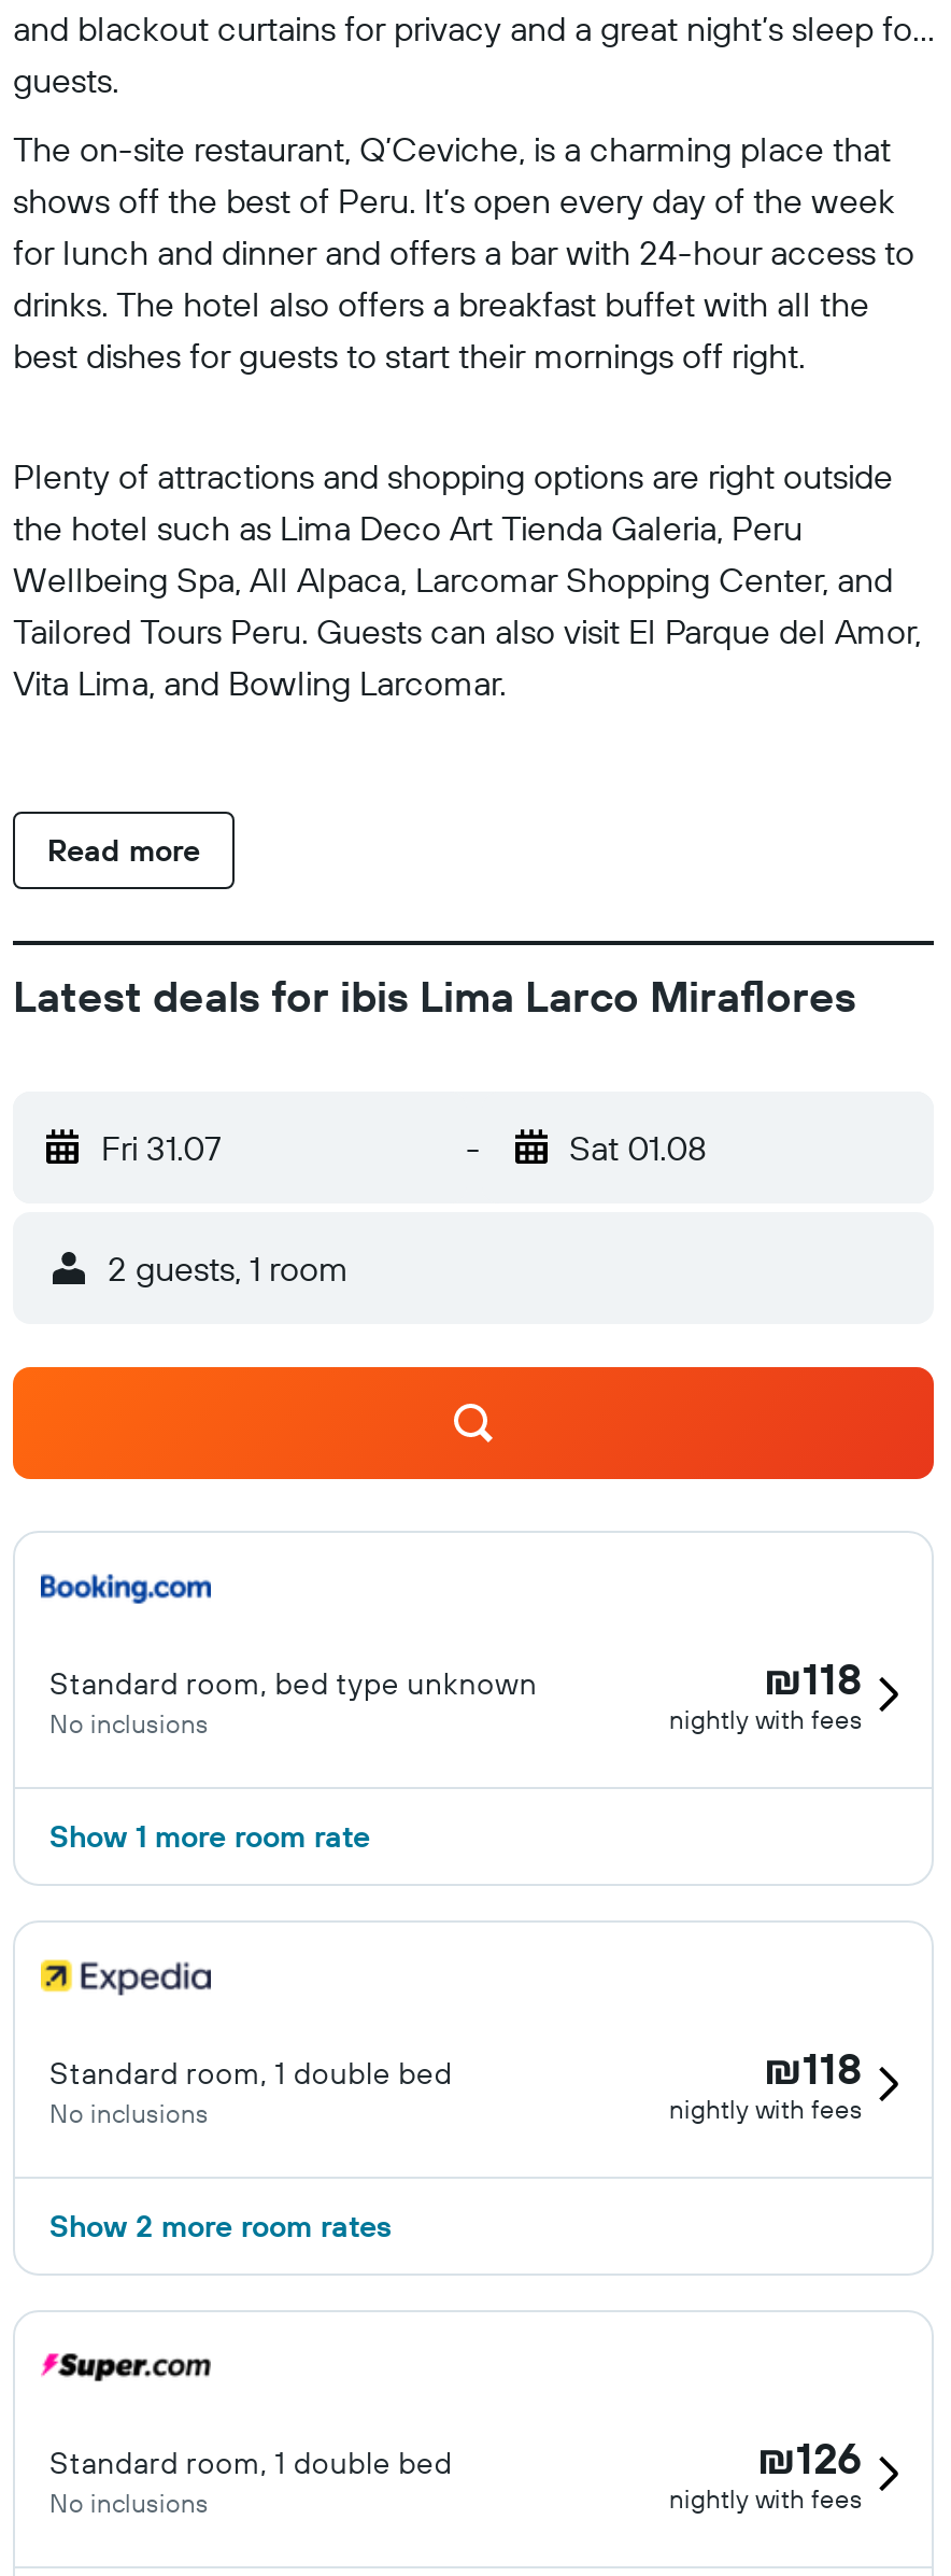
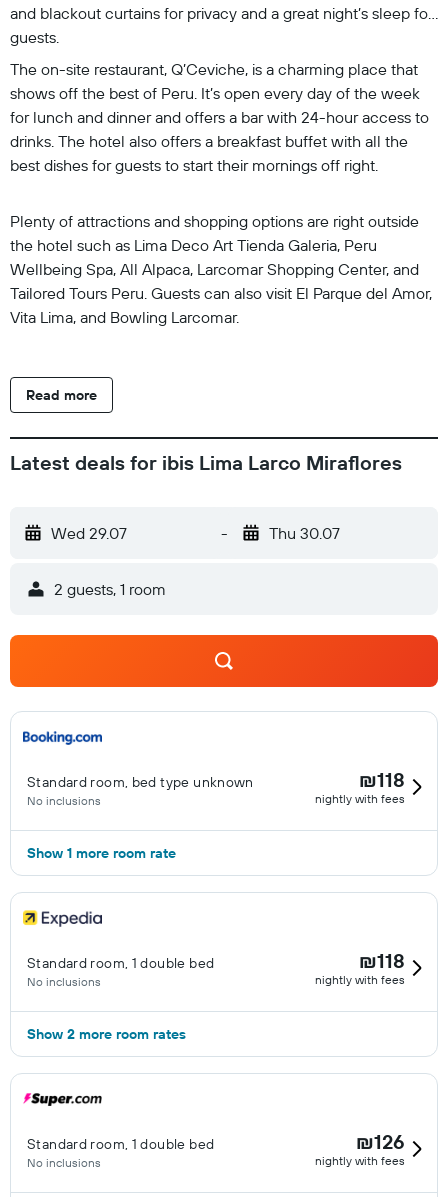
- Fri 31.07
+ Wed 29.07

- Sat 01.08
+ Thu 30.07
